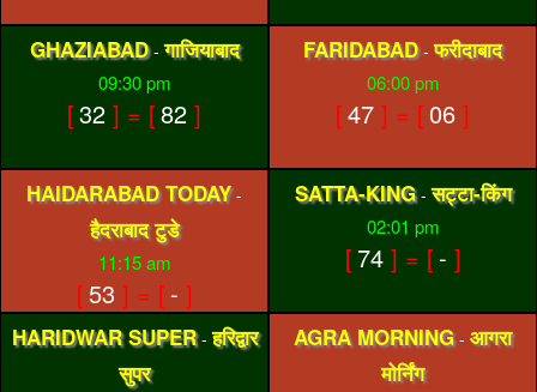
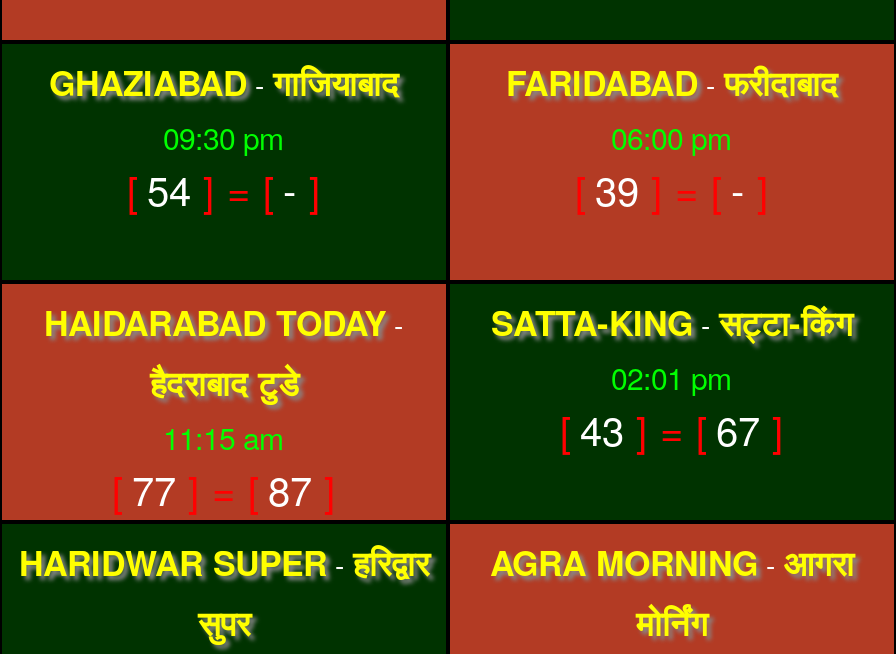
- [ 32] = [ 82]
+ [ 54] = [ -]

- [ 47] = [ 06]
+ [ 39] = [ -]

- [ 74] = [ -]
+ [ 43] = [ 67]

- [ 53] = [ -]
+ [ 77] = [ 87]
